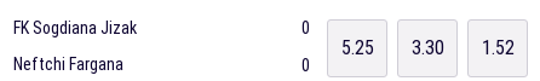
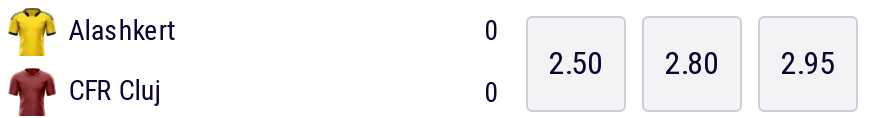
- FK Sogdiana Jizak
+ Alashkert

- 5.25
- 3.30
- 1.52
+ 2.50
+ 2.80
+ 2.95

- Neftchi Fargana
+ CFR Cluj
